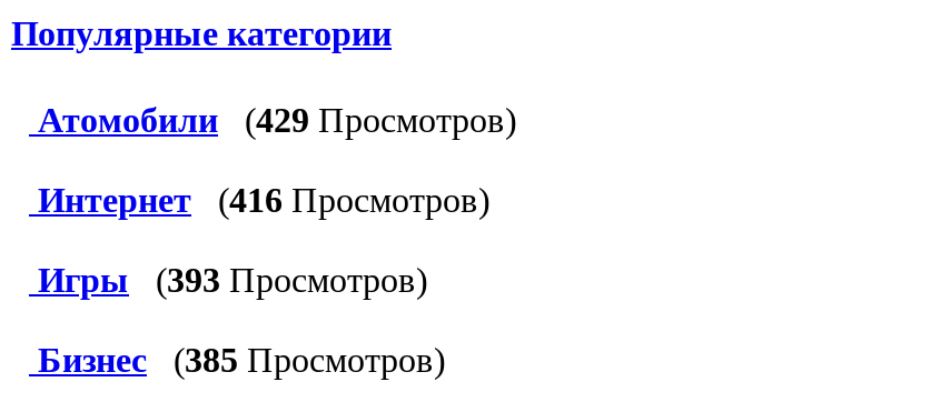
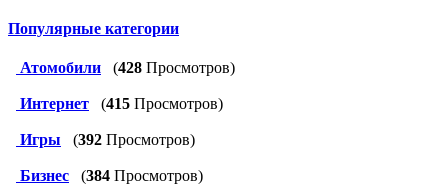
- Атомобили (429 Просмотров)
+ Атомобили (428 Просмотров)

- Интернет (416 Просмотров)
+ Интернет (415 Просмотров)

- Игры (393 Просмотров)
+ Игры (392 Просмотров)

- Бизнес (385 Просмотров)
+ Бизнес (384 Просмотров)
